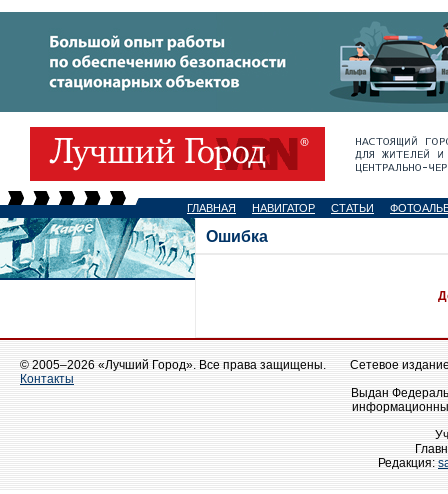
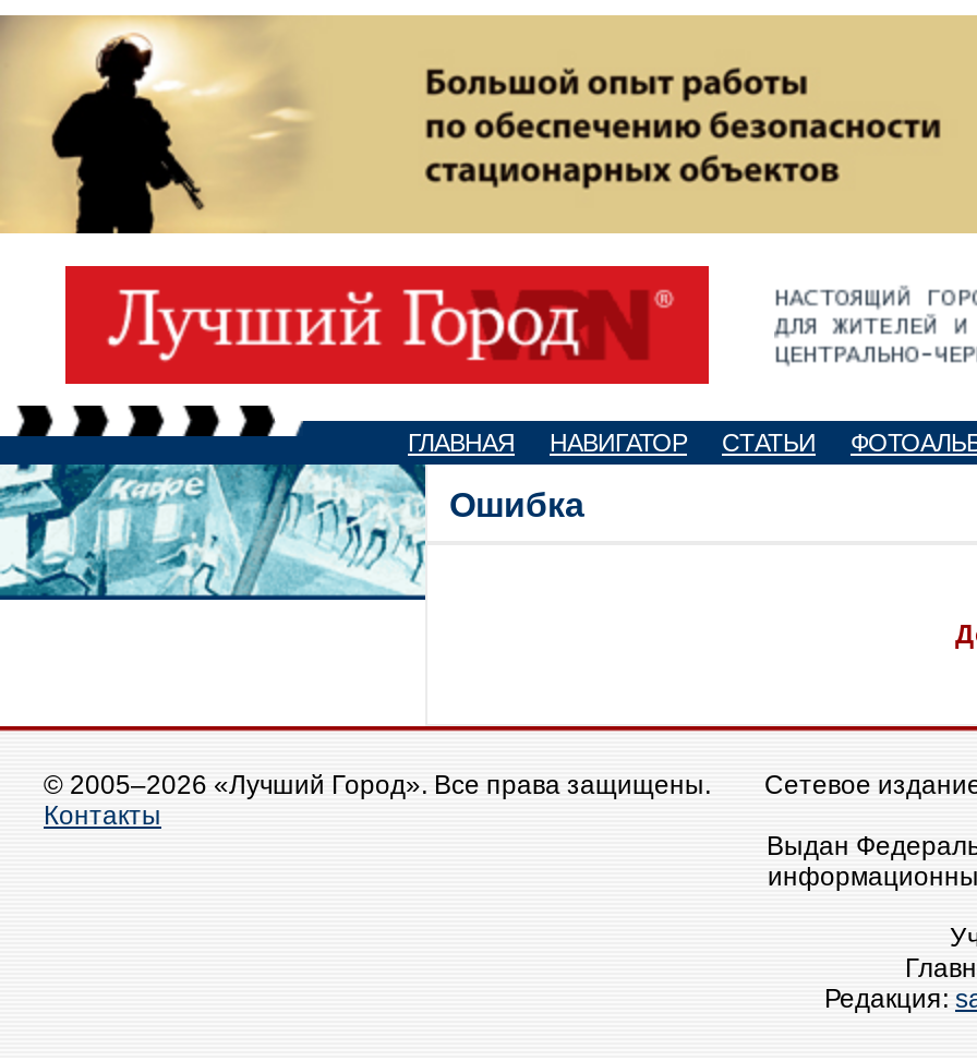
- [image]
+ [image]
